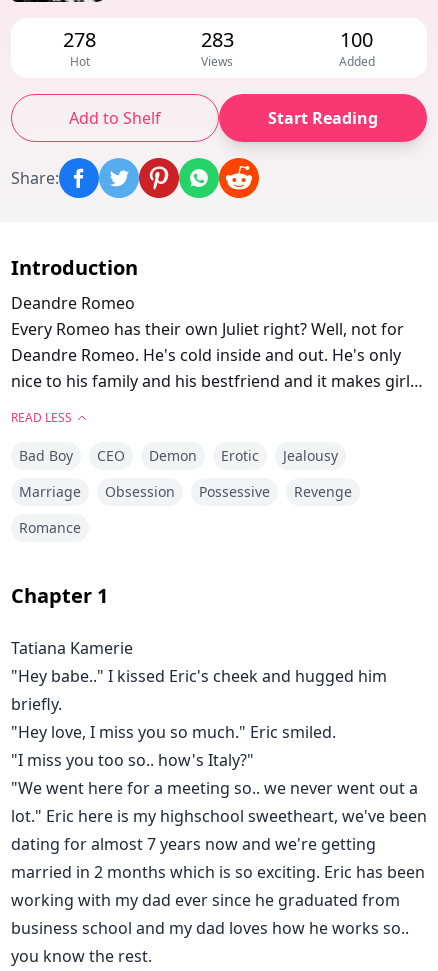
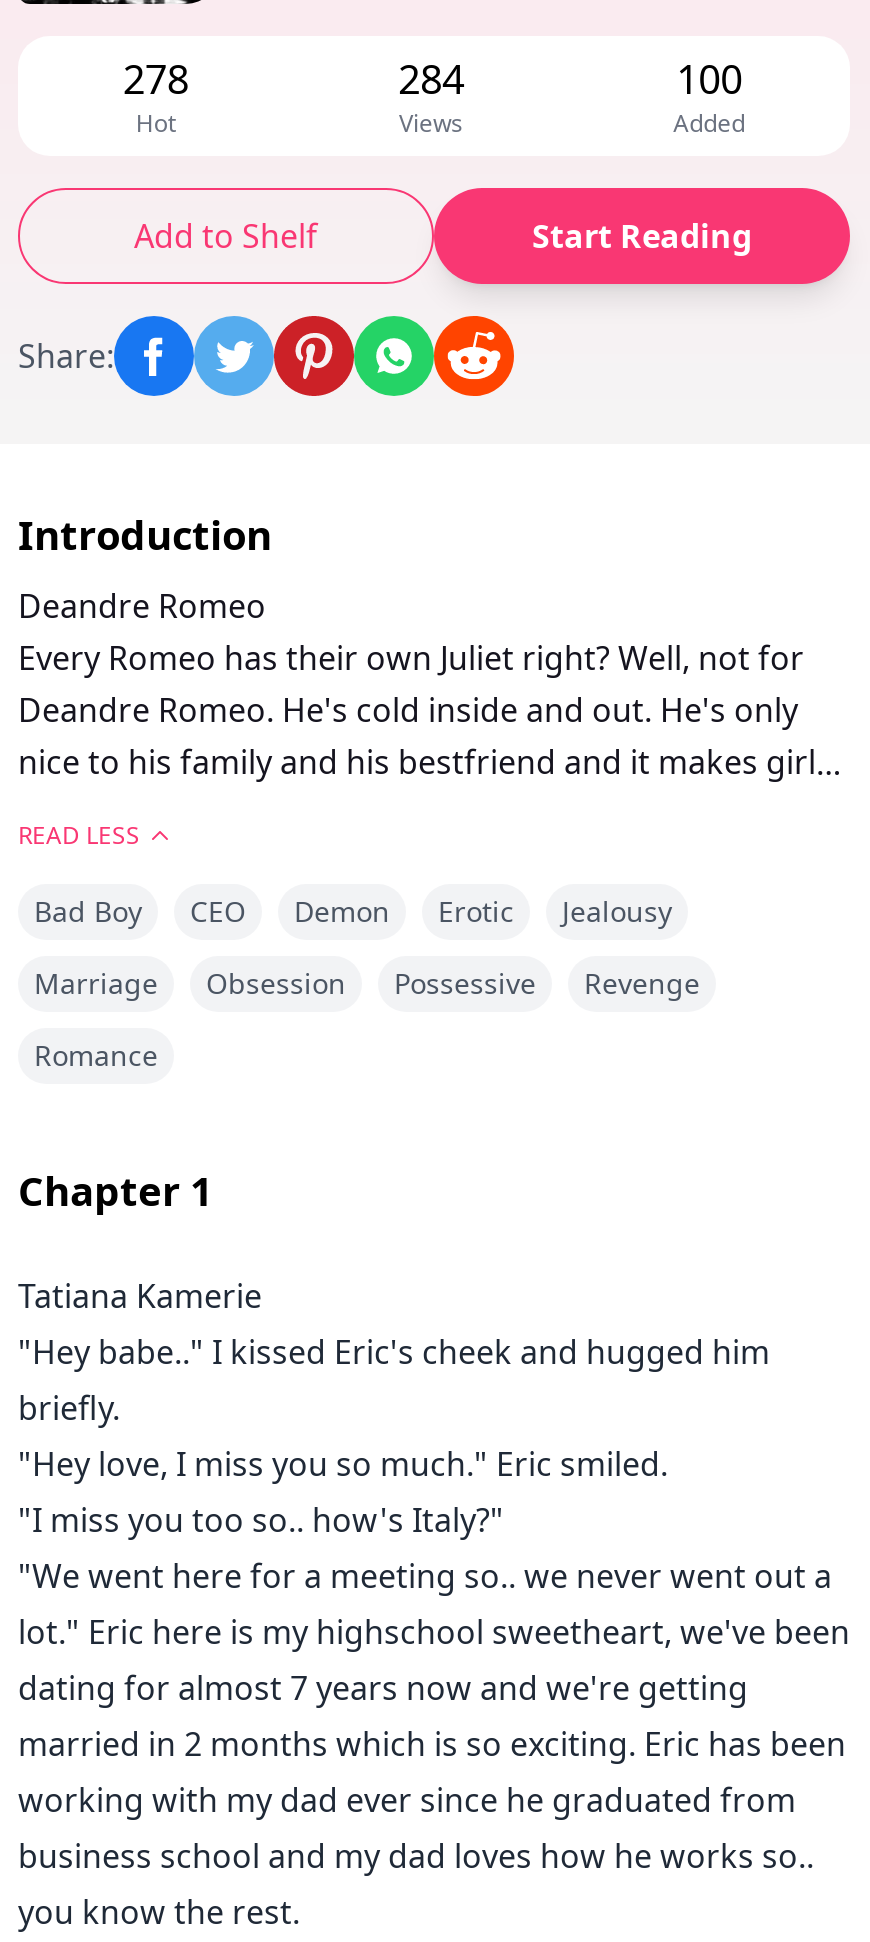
- 283
+ 284
